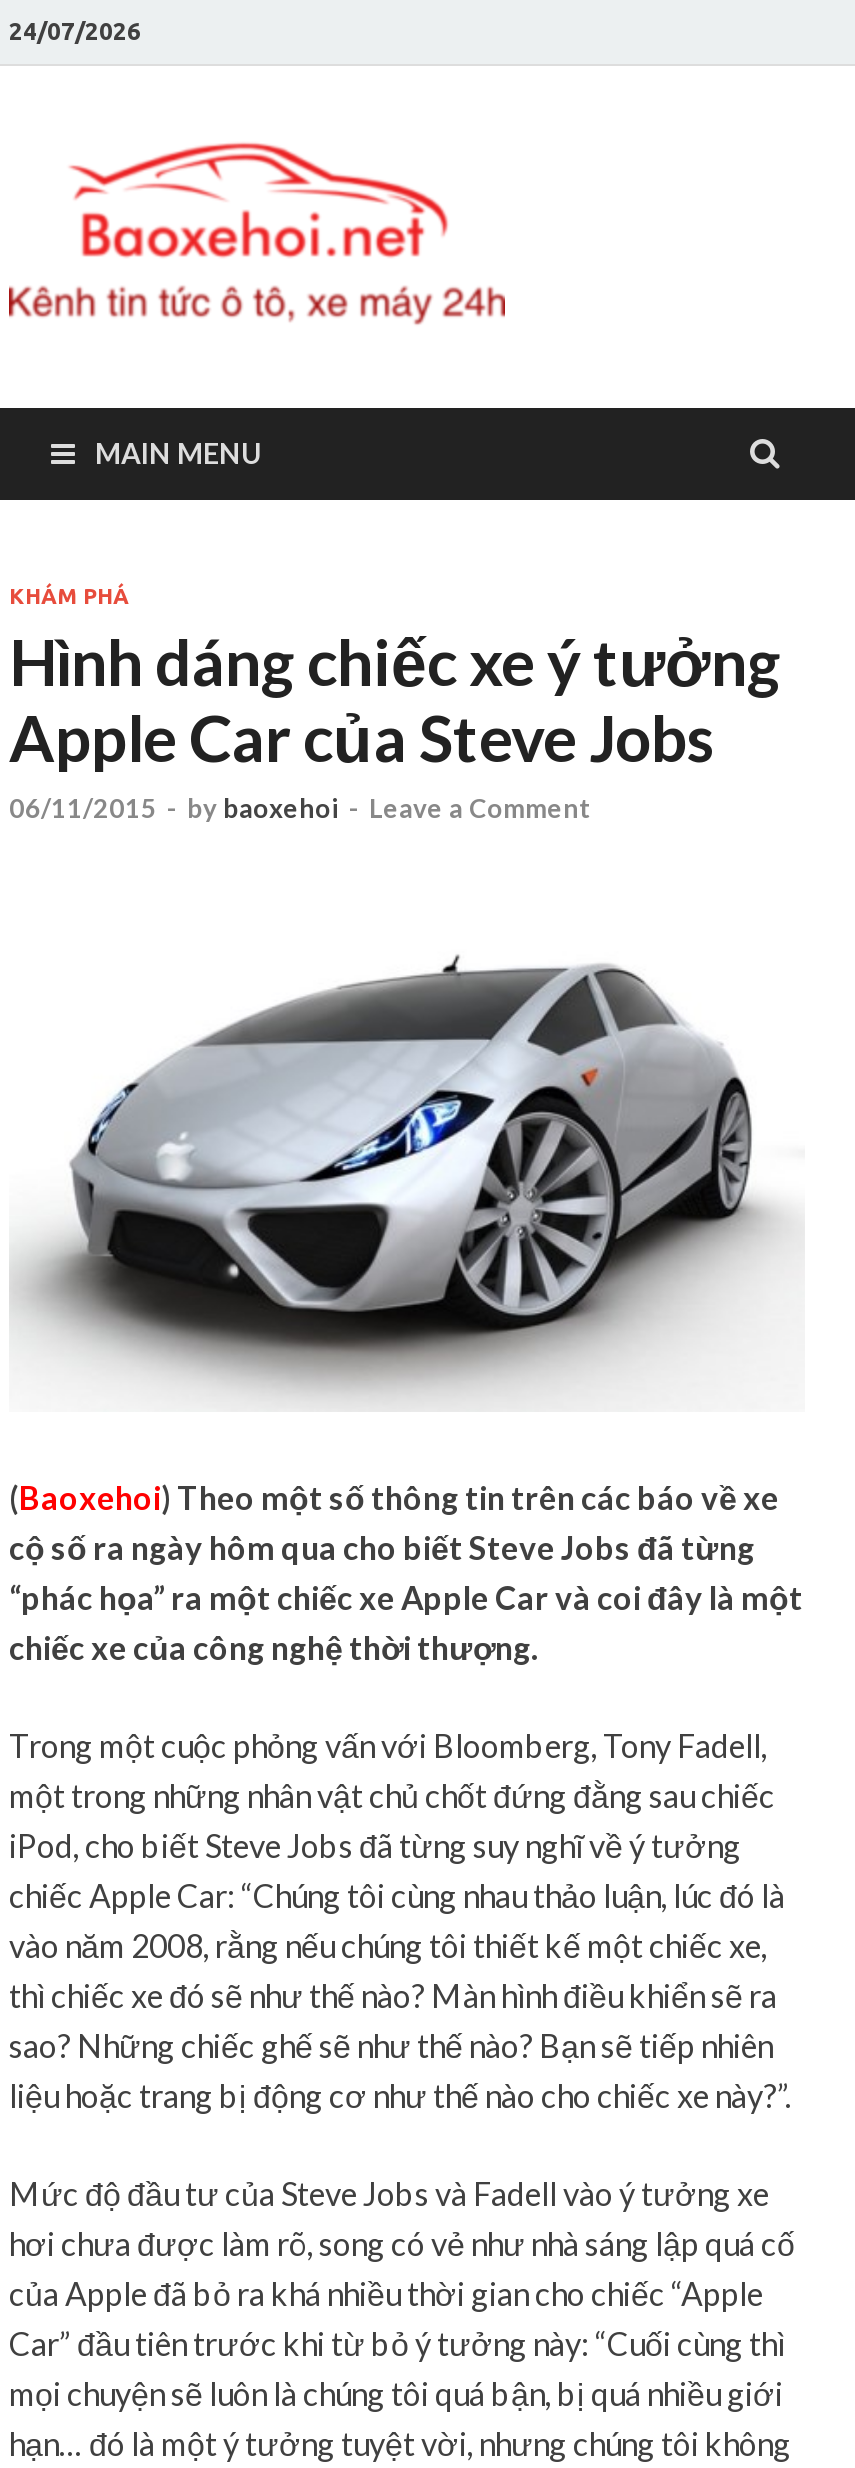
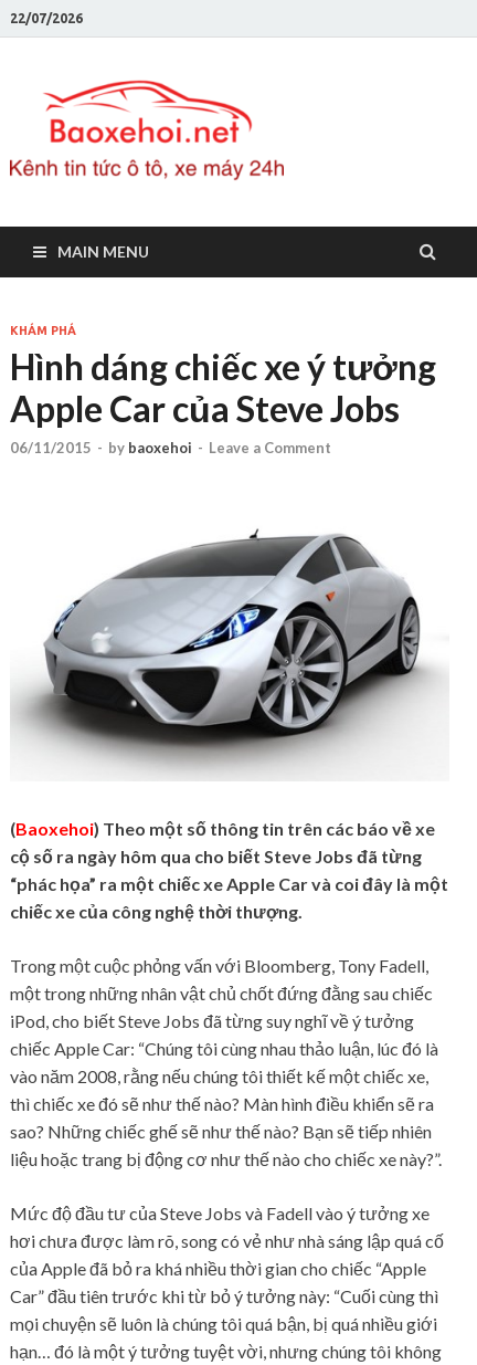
- 24/07/2026
+ 22/07/2026
